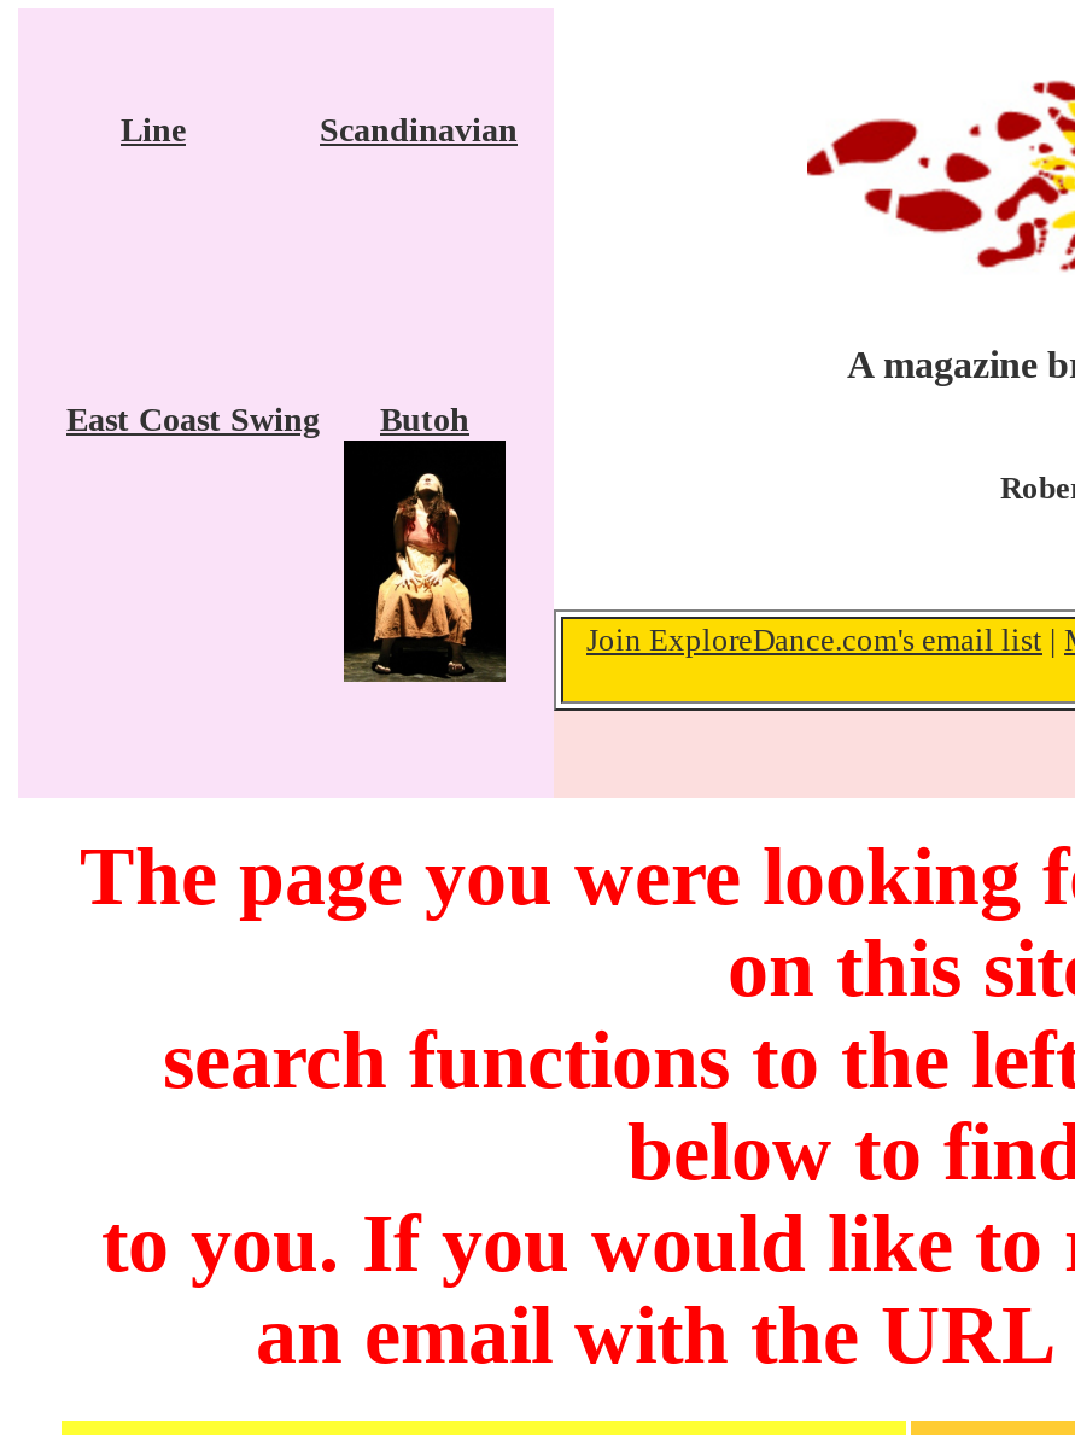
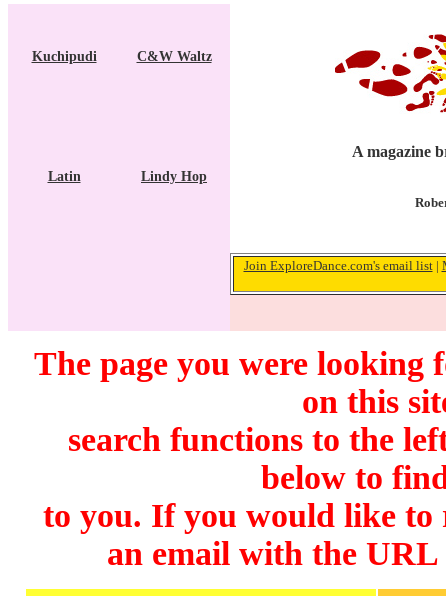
- Line
- Scandinavian
+ Kuchipudi
+ C&W Waltz

- East Coast Swing
- Butoh
+ Latin
+ Lindy Hop

- [image]
